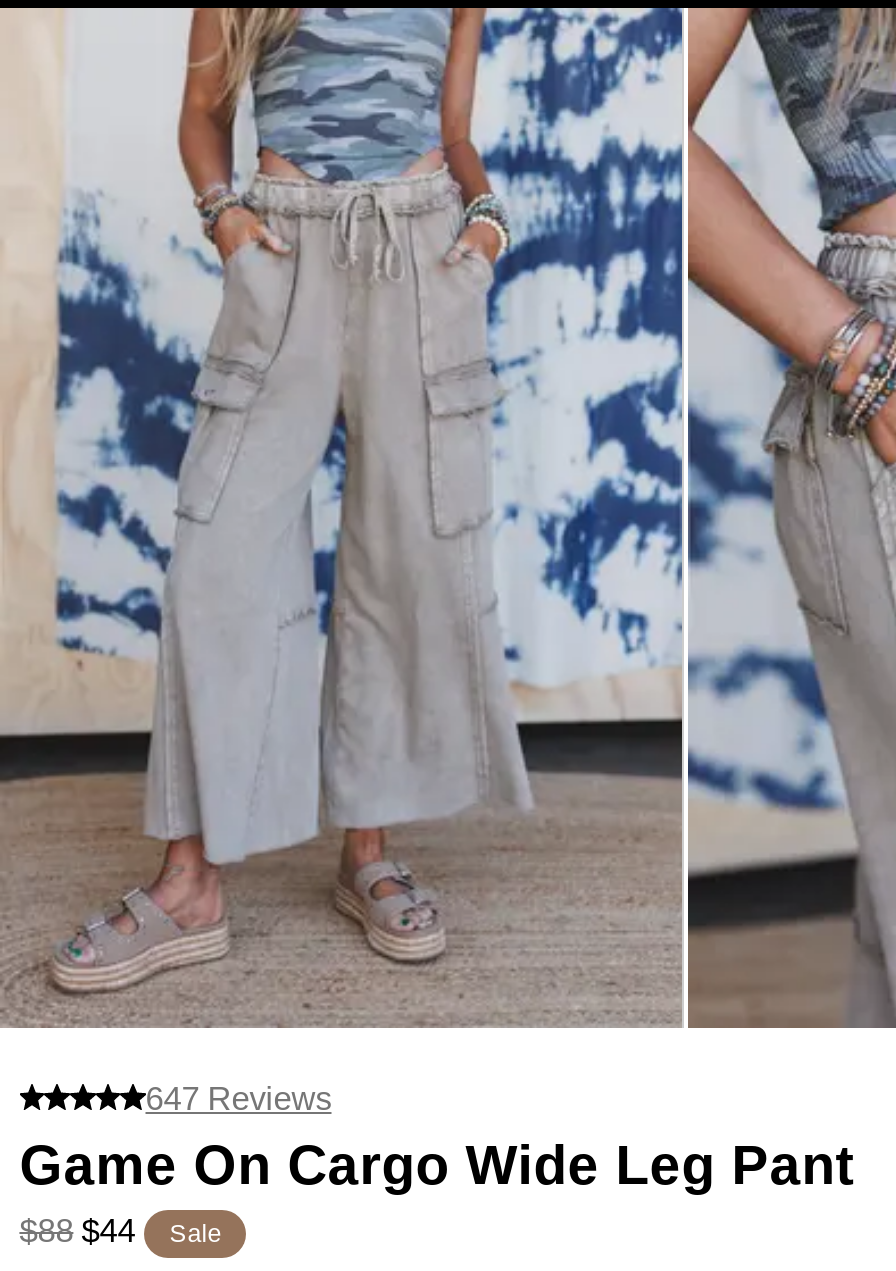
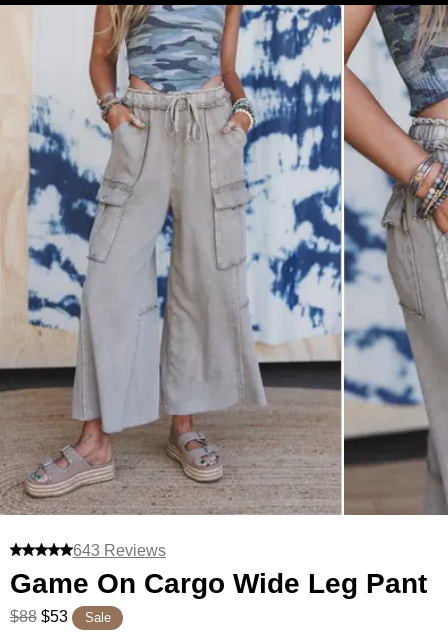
- 647 Reviews
+ 643 Reviews

- $88 $44 Sale
+ $88 $53 Sale
